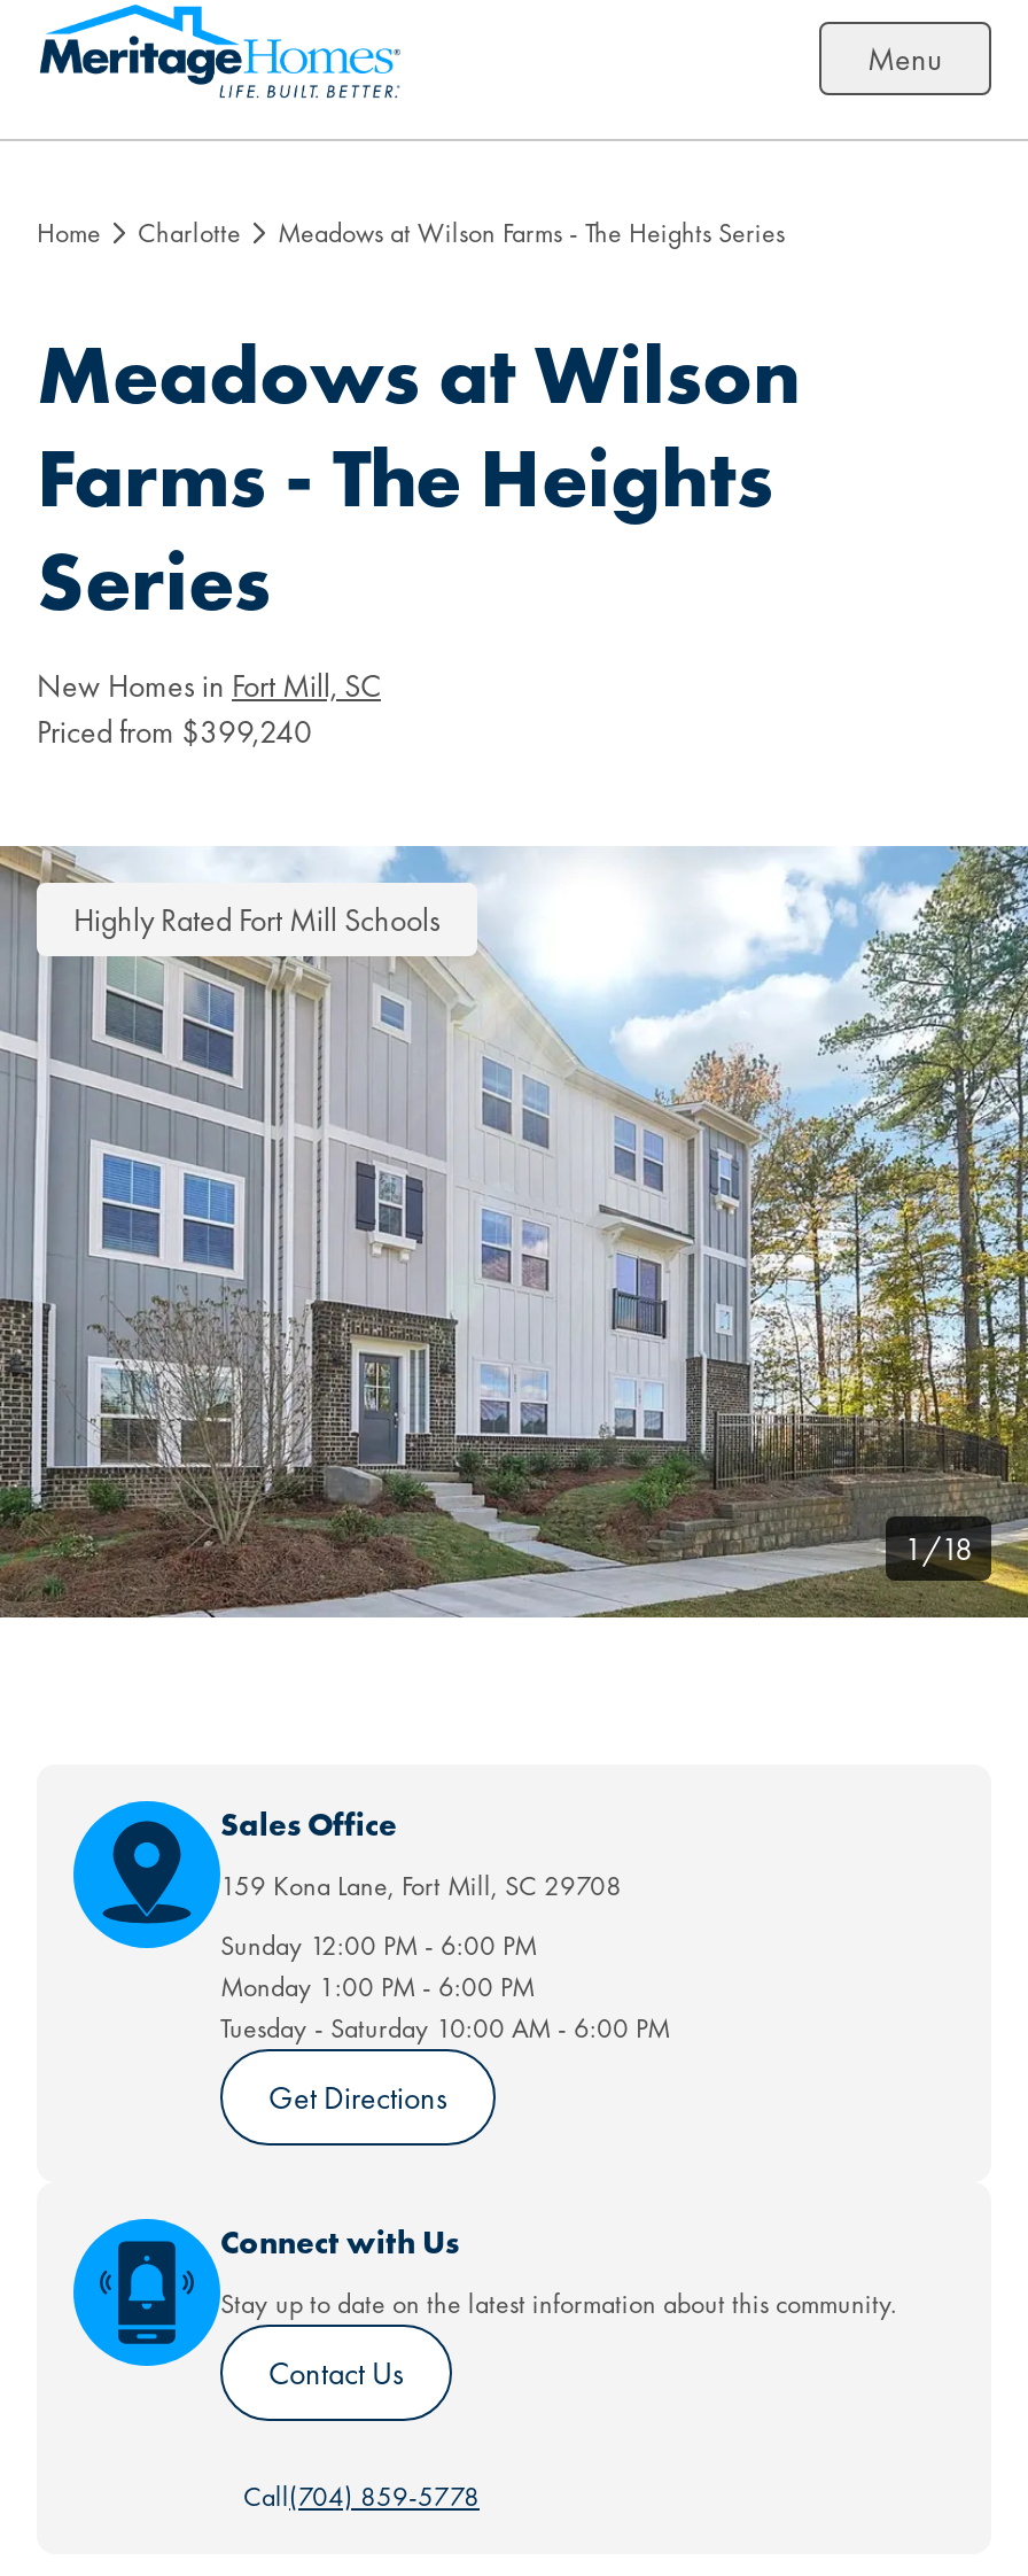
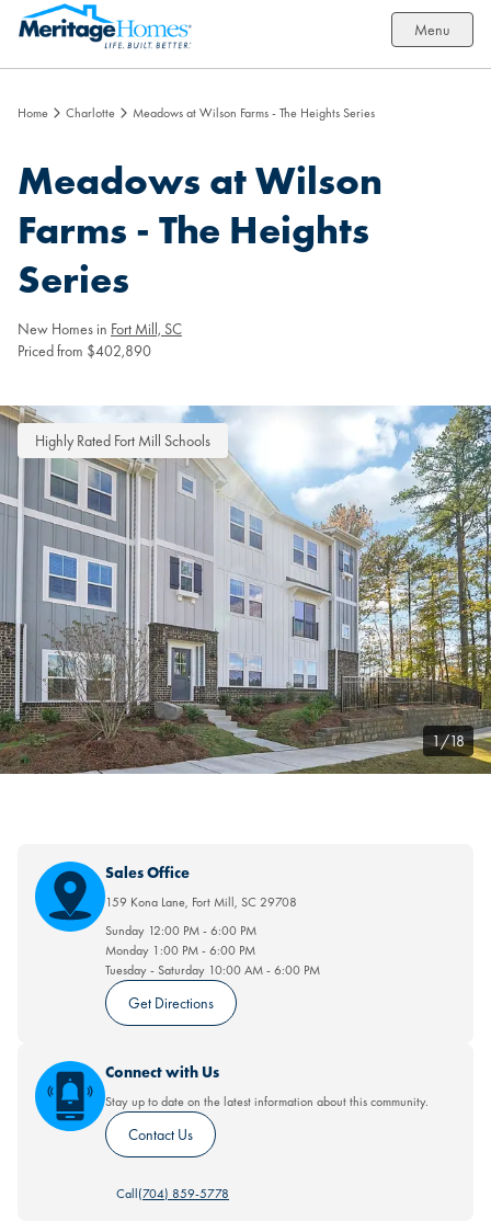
- Priced from $399,240
+ Priced from $402,890
